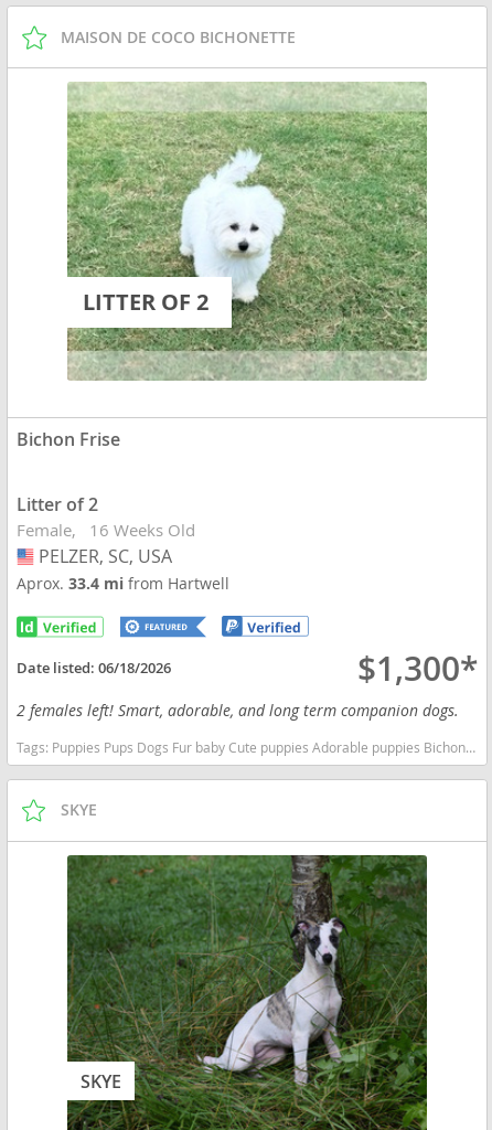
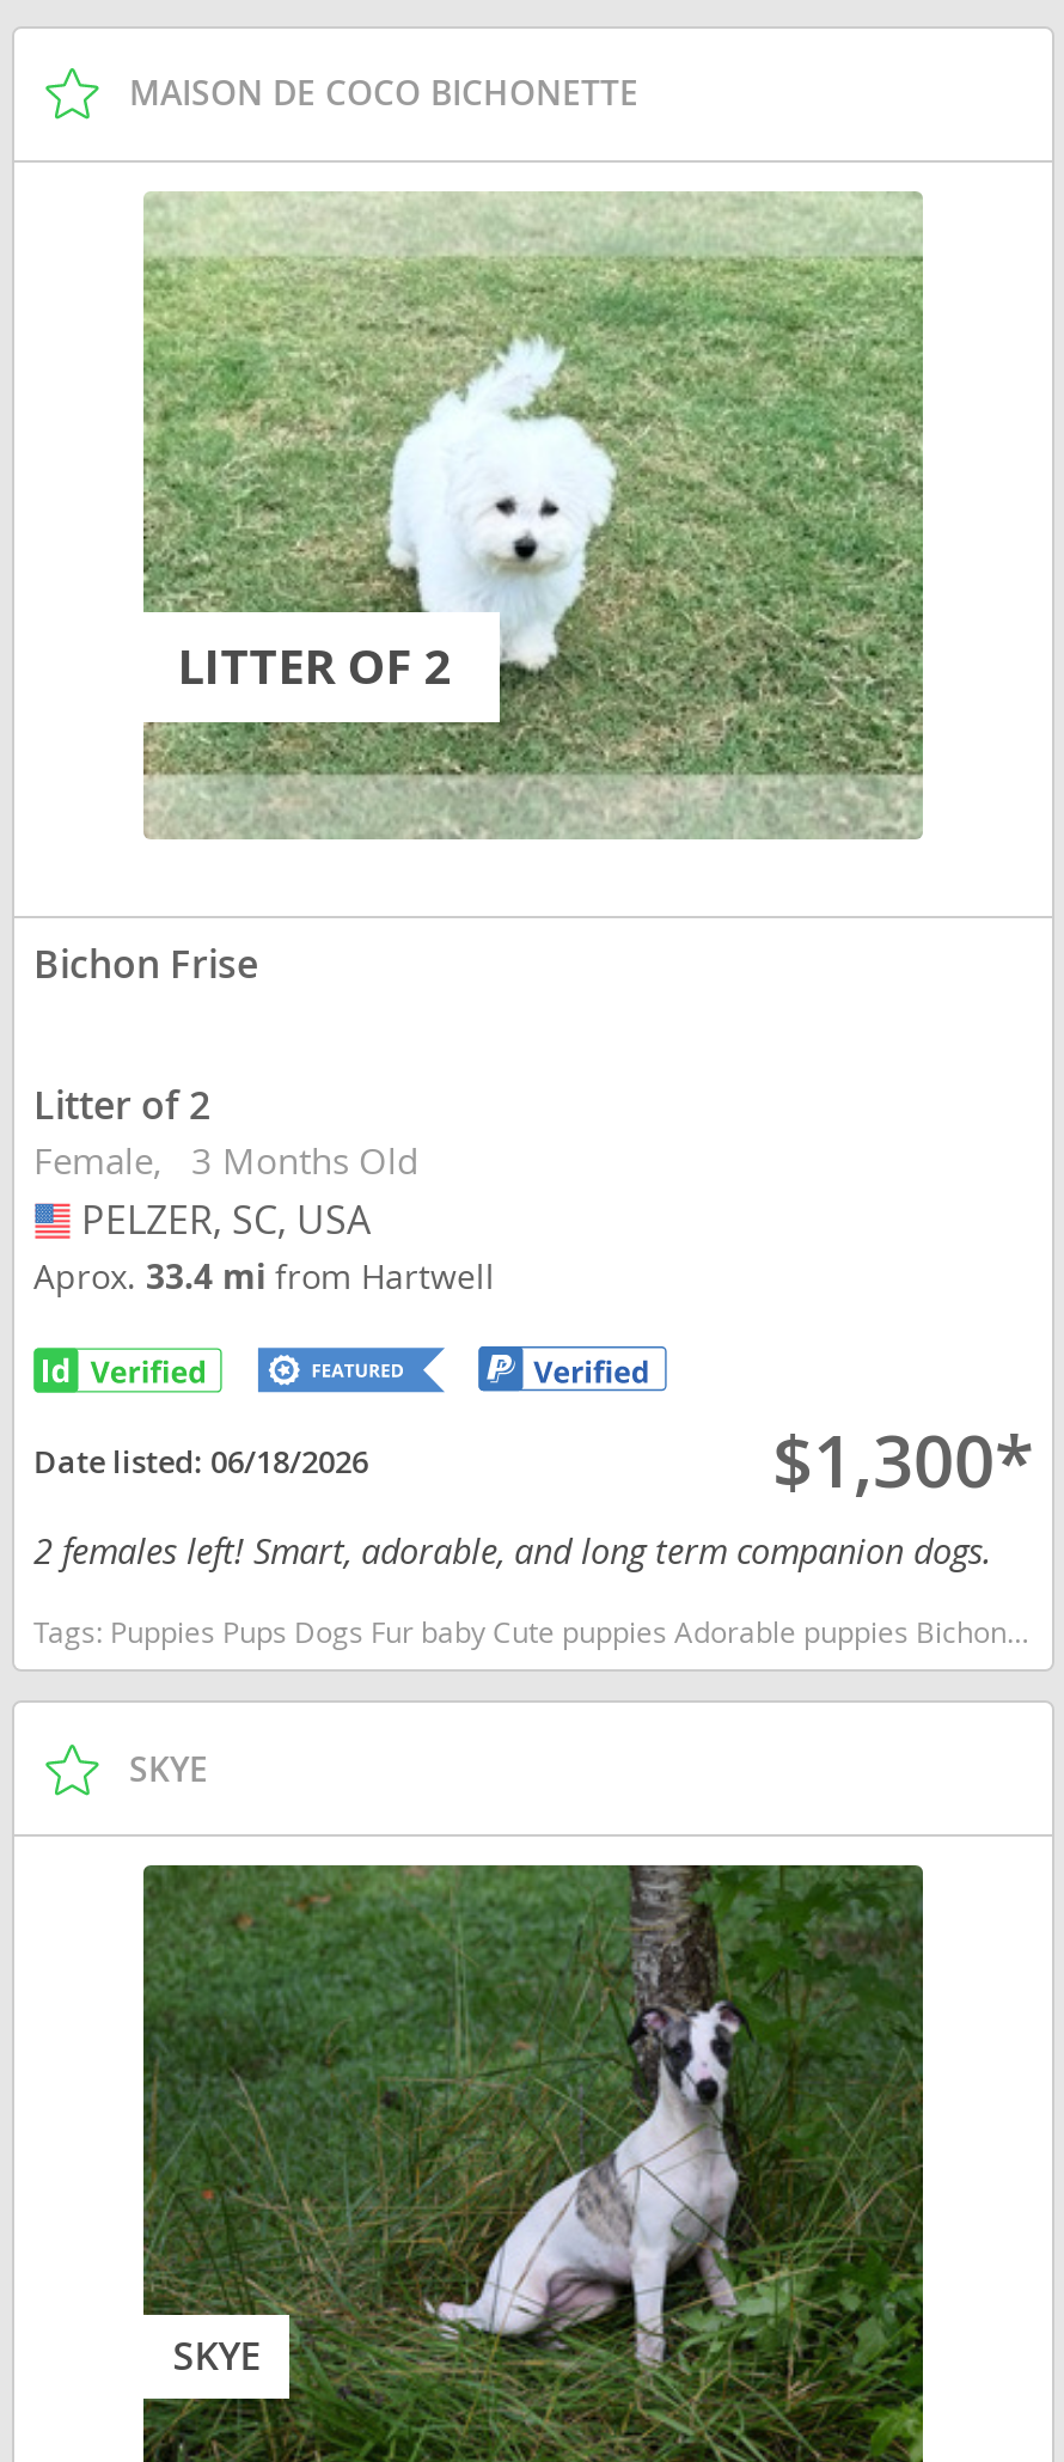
- Female 16 Weeks Old
+ Female 3 Months Old
